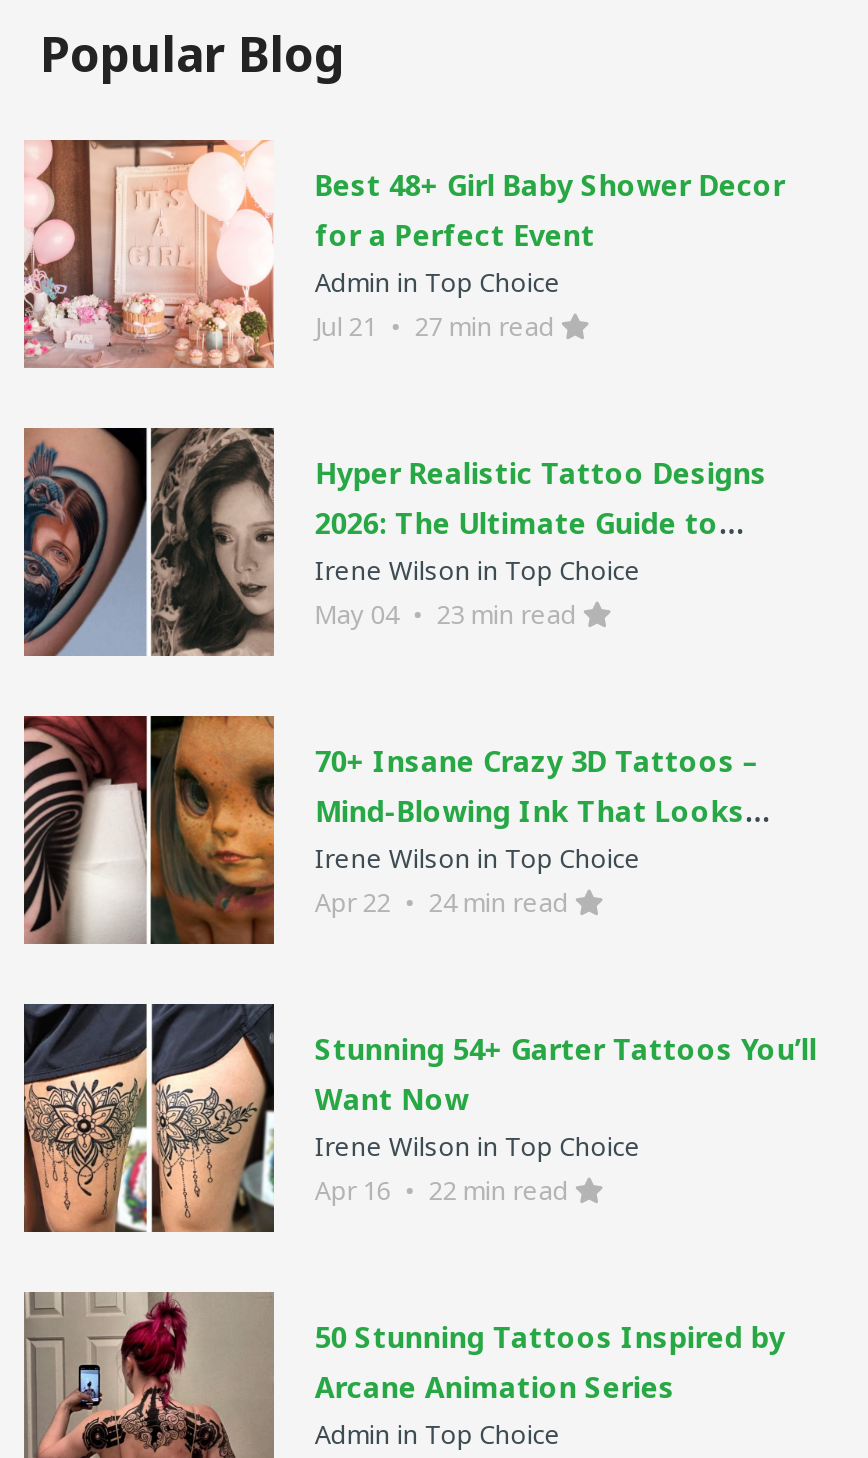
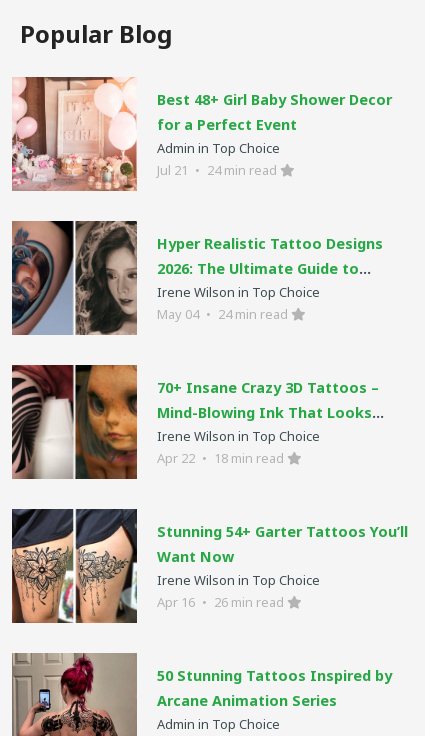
- Jul 21 • 27 min read
+ Jul 21 • 24 min read

- May 04 • 23 min read
+ May 04 • 24 min read

- Apr 22 • 24 min read
+ Apr 22 • 18 min read

- Apr 16 • 22 min read
+ Apr 16 • 26 min read
